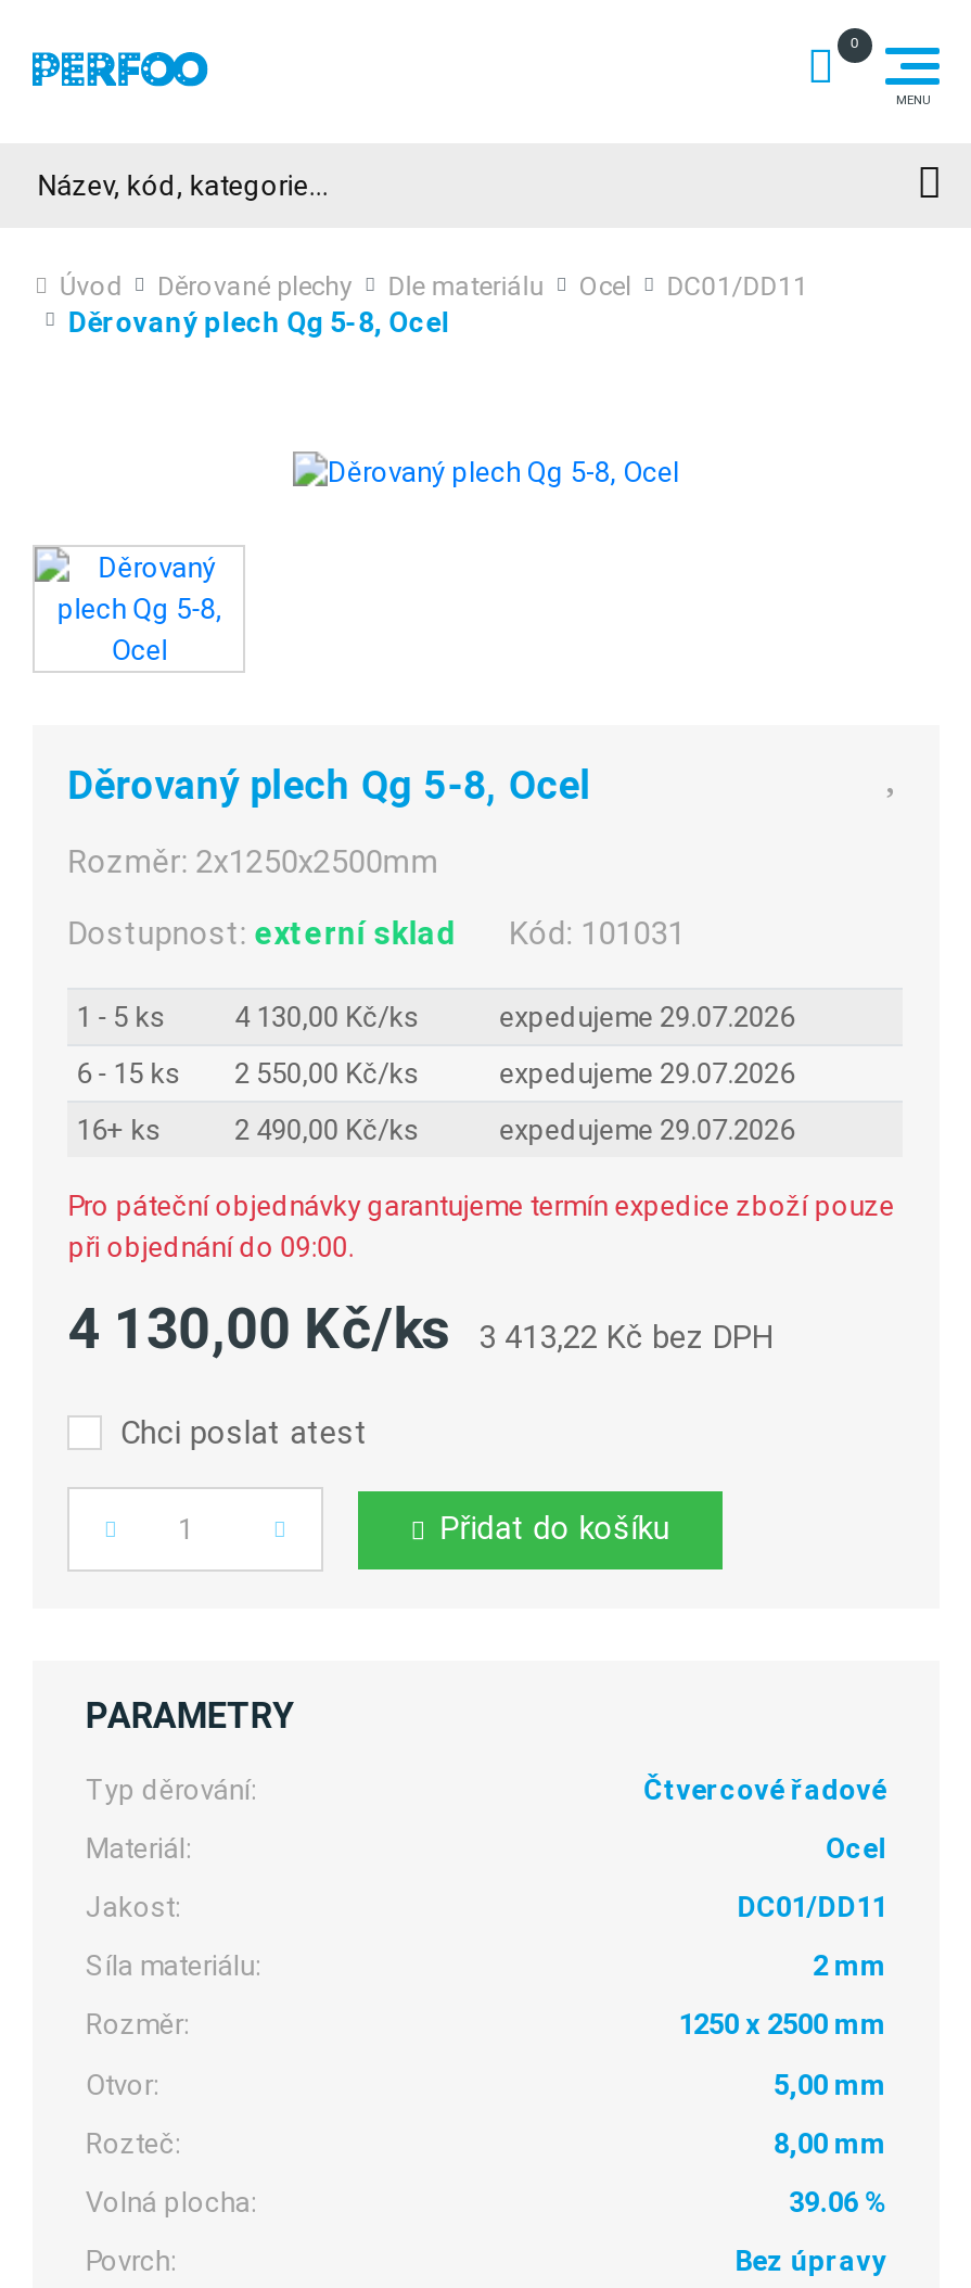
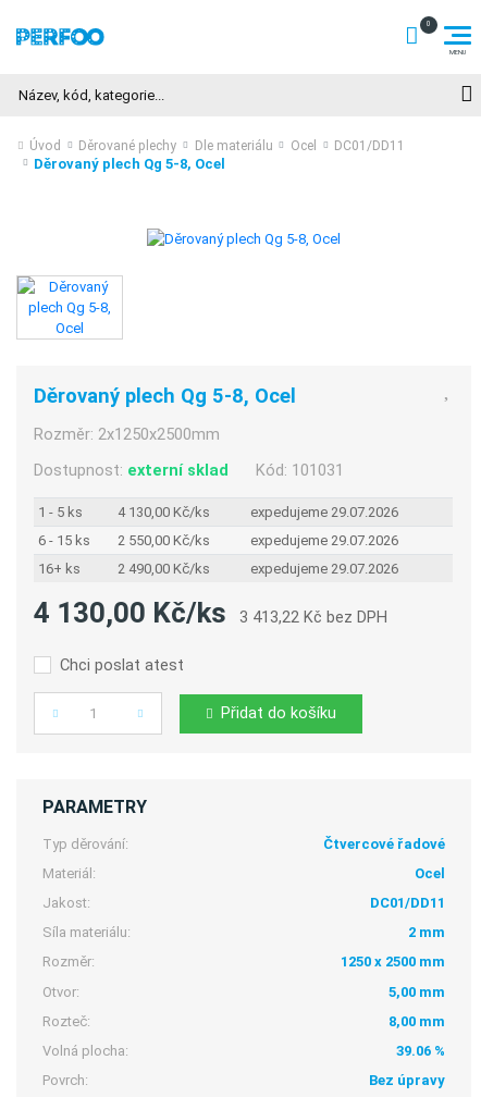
- Pro páteční objednávky garantujeme termín expedice zboží pouze
- při objednání do 09:00.
